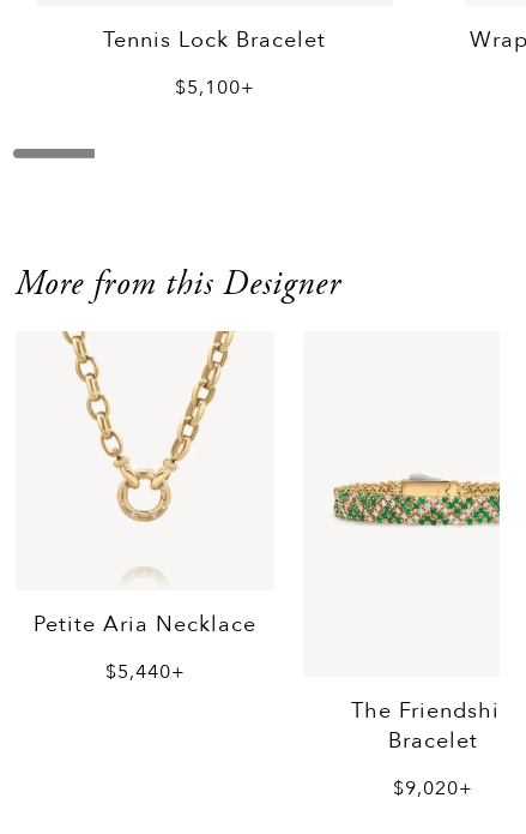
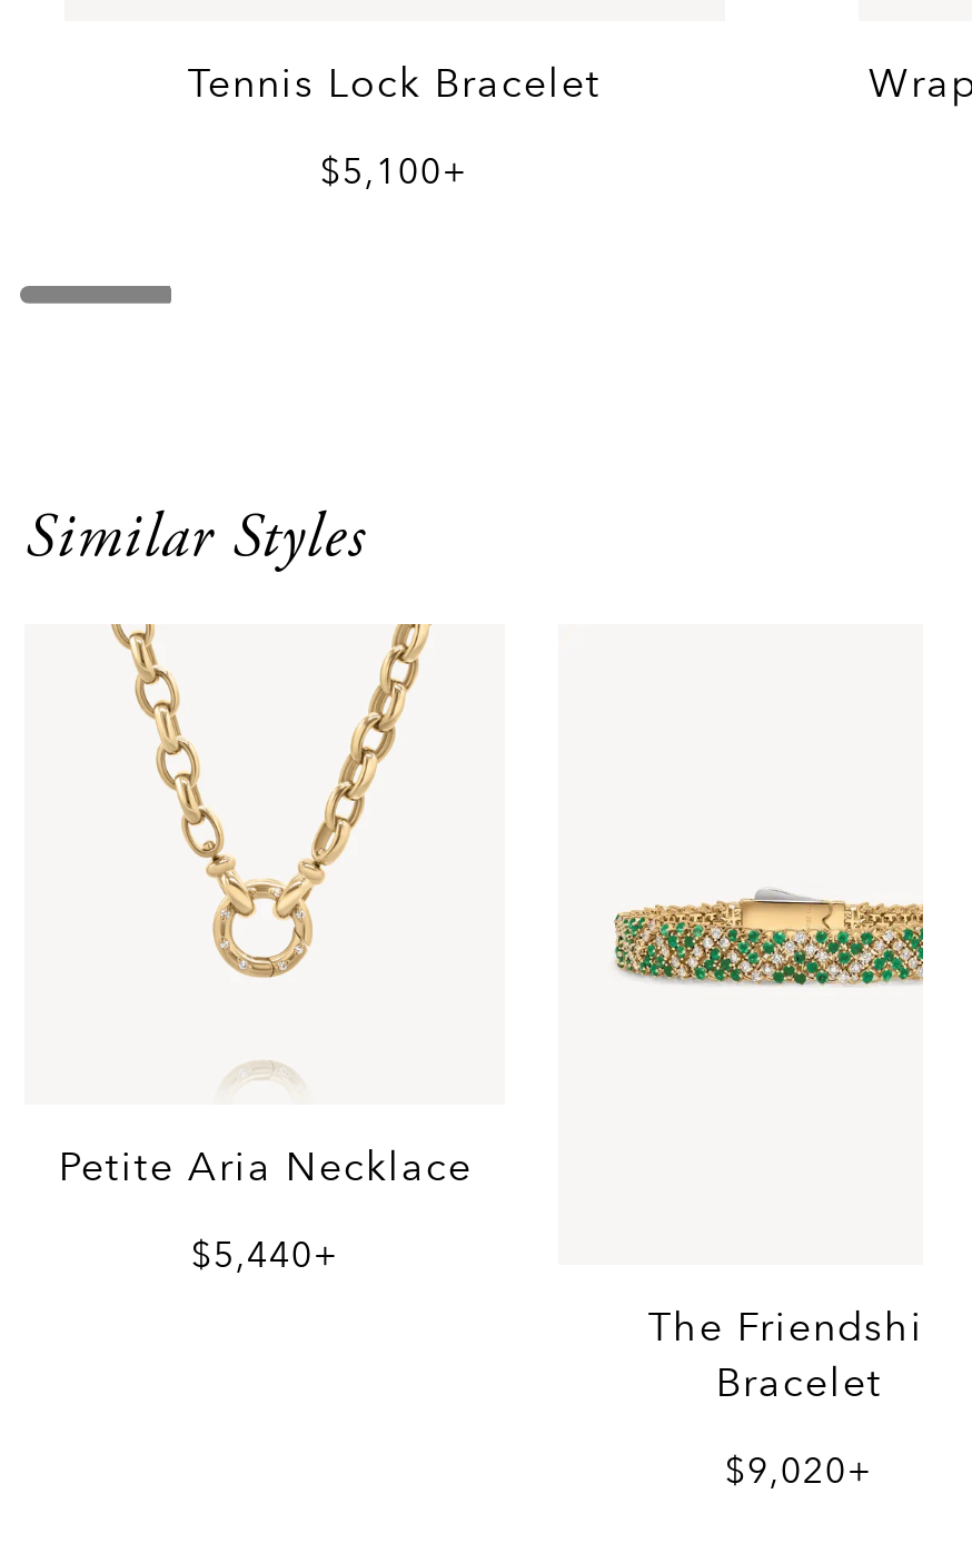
- More from this Designer
+ Similar Styles
